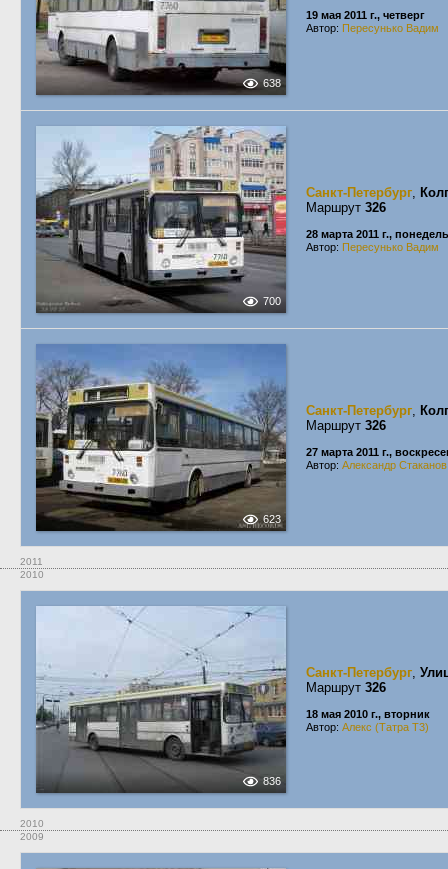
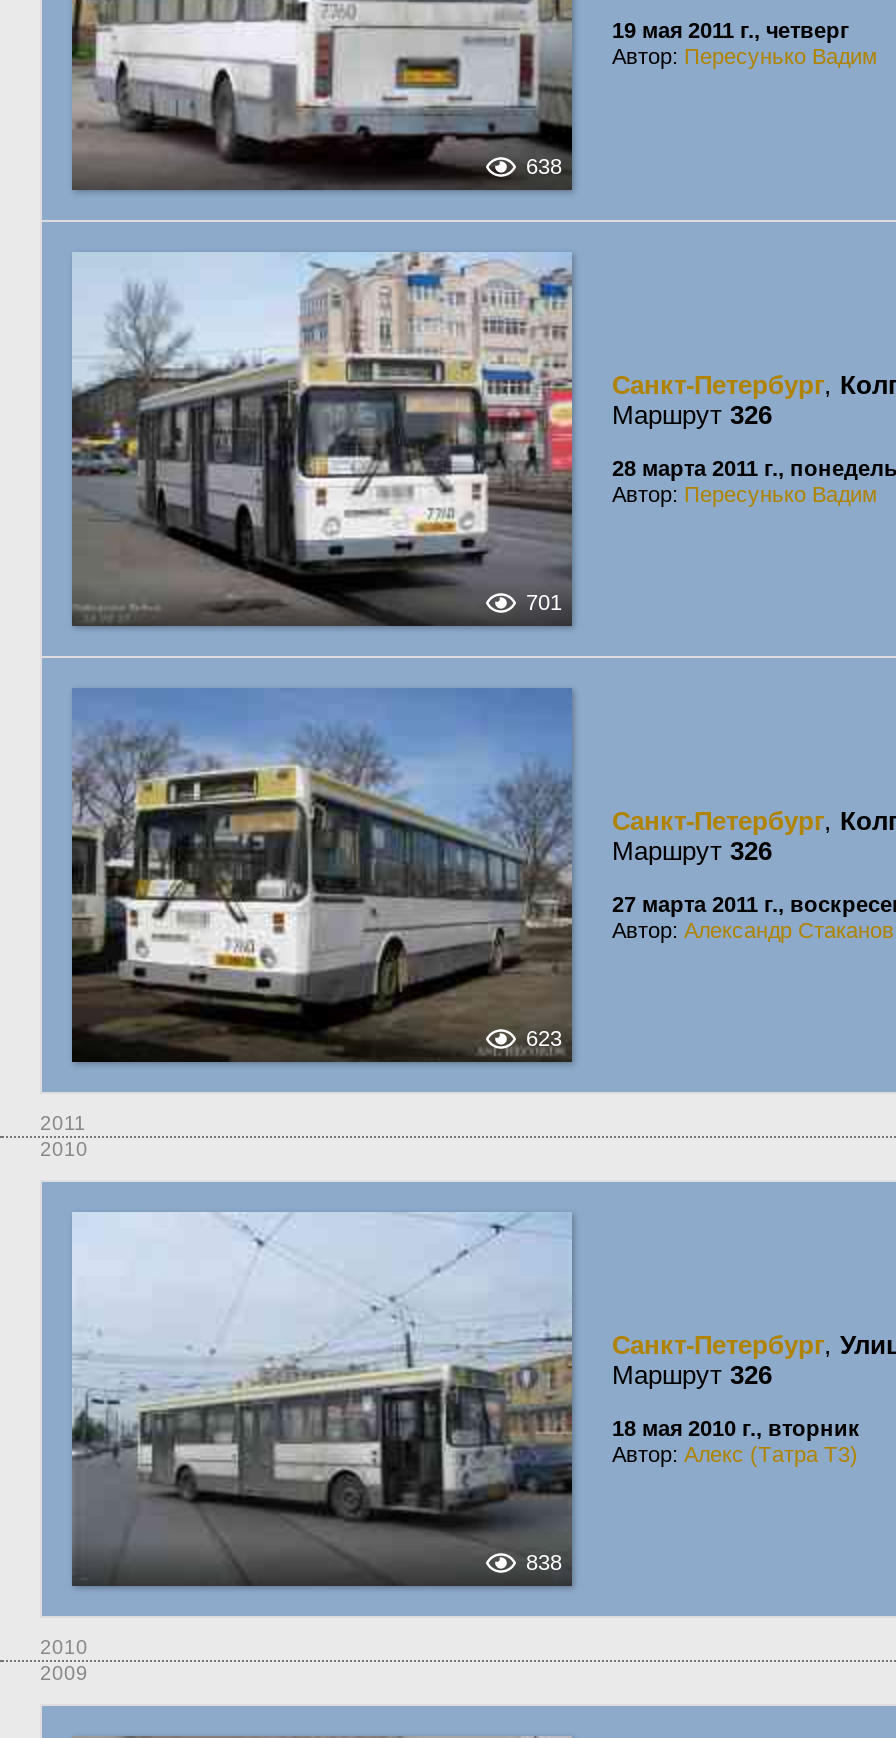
- 700
+ 701

- 836
+ 838
